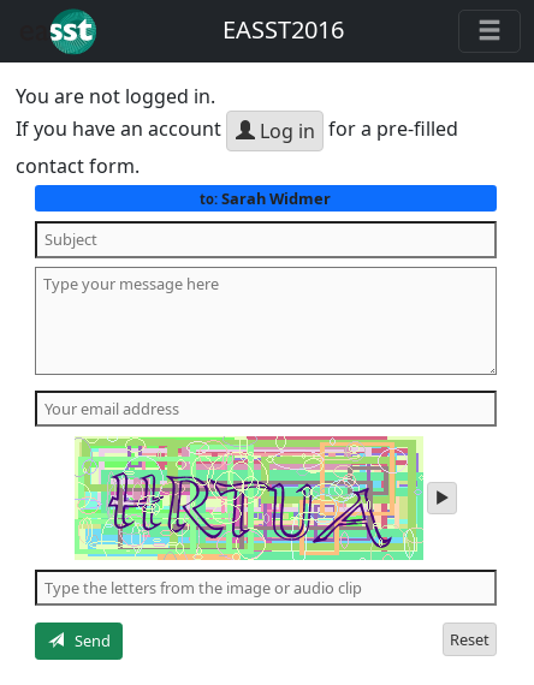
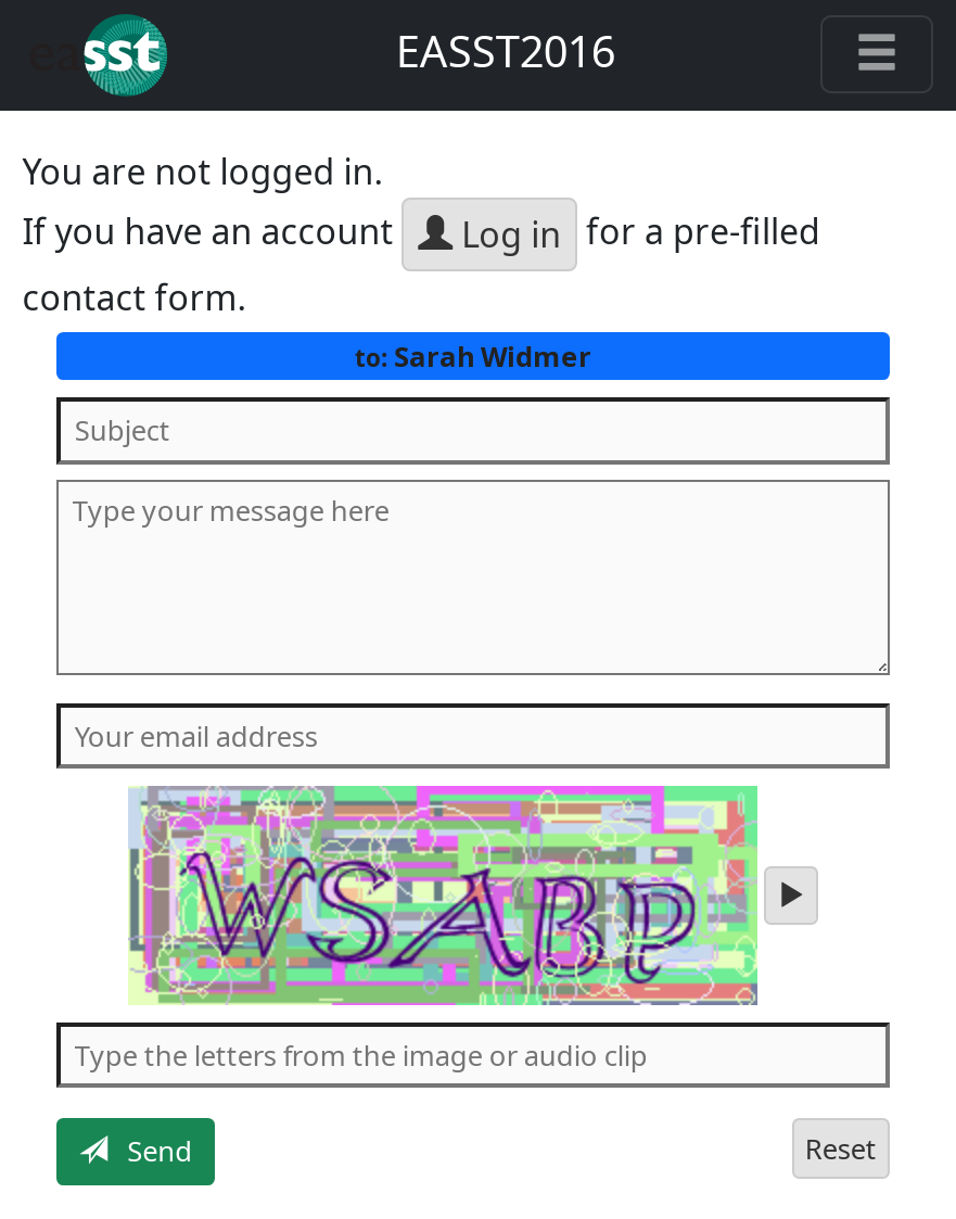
- [image]
+ [image]
